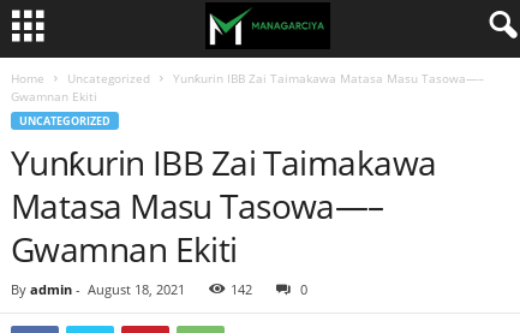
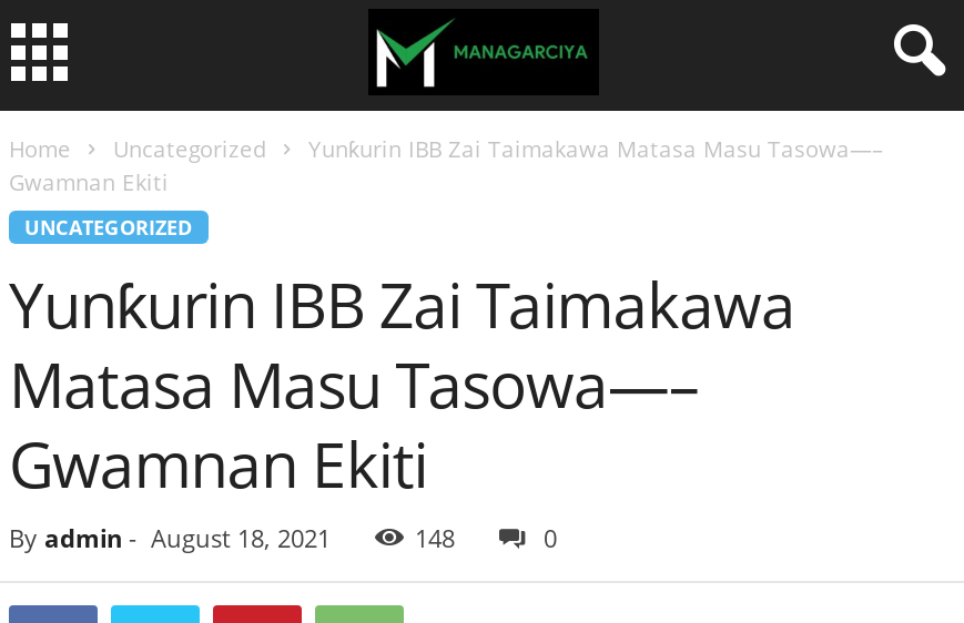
- 142
+ 148
